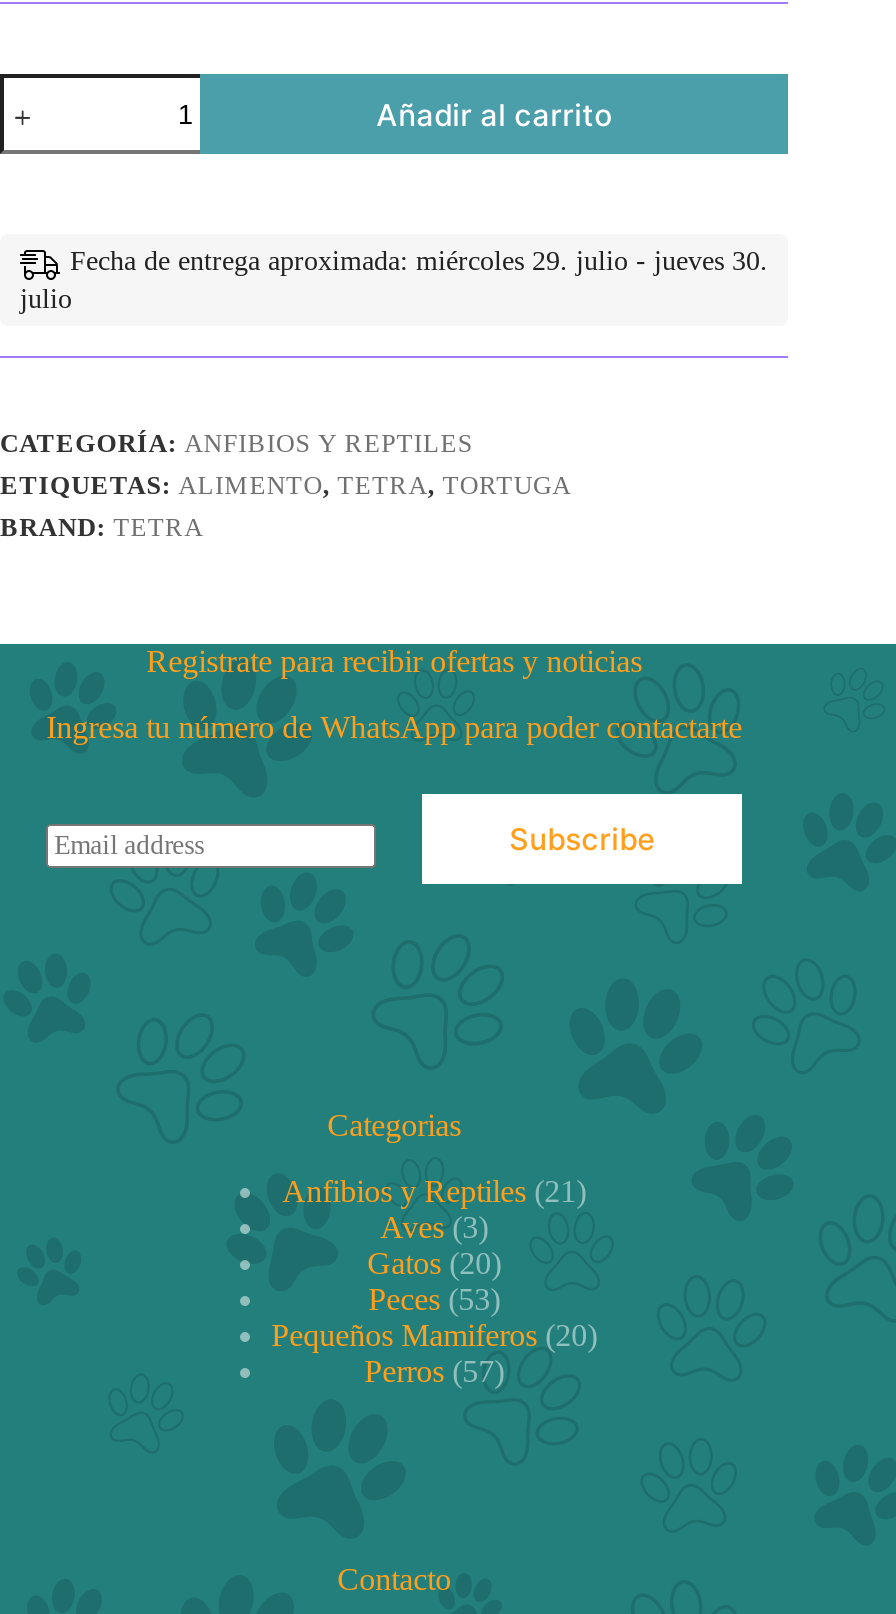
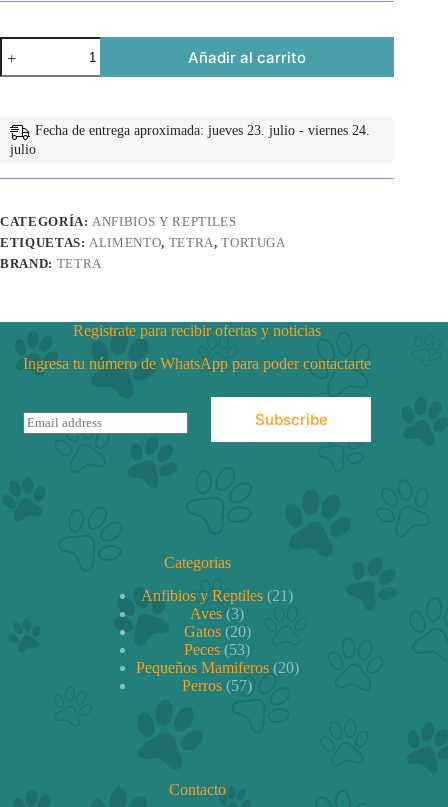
- Fecha de entrega aproximada: miércoles 29. julio - jueves 30.
+ Fecha de entrega aproximada: jueves 23. julio - viernes 24.
